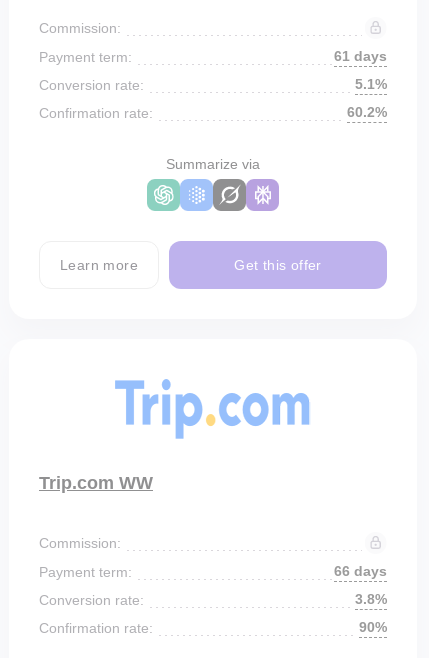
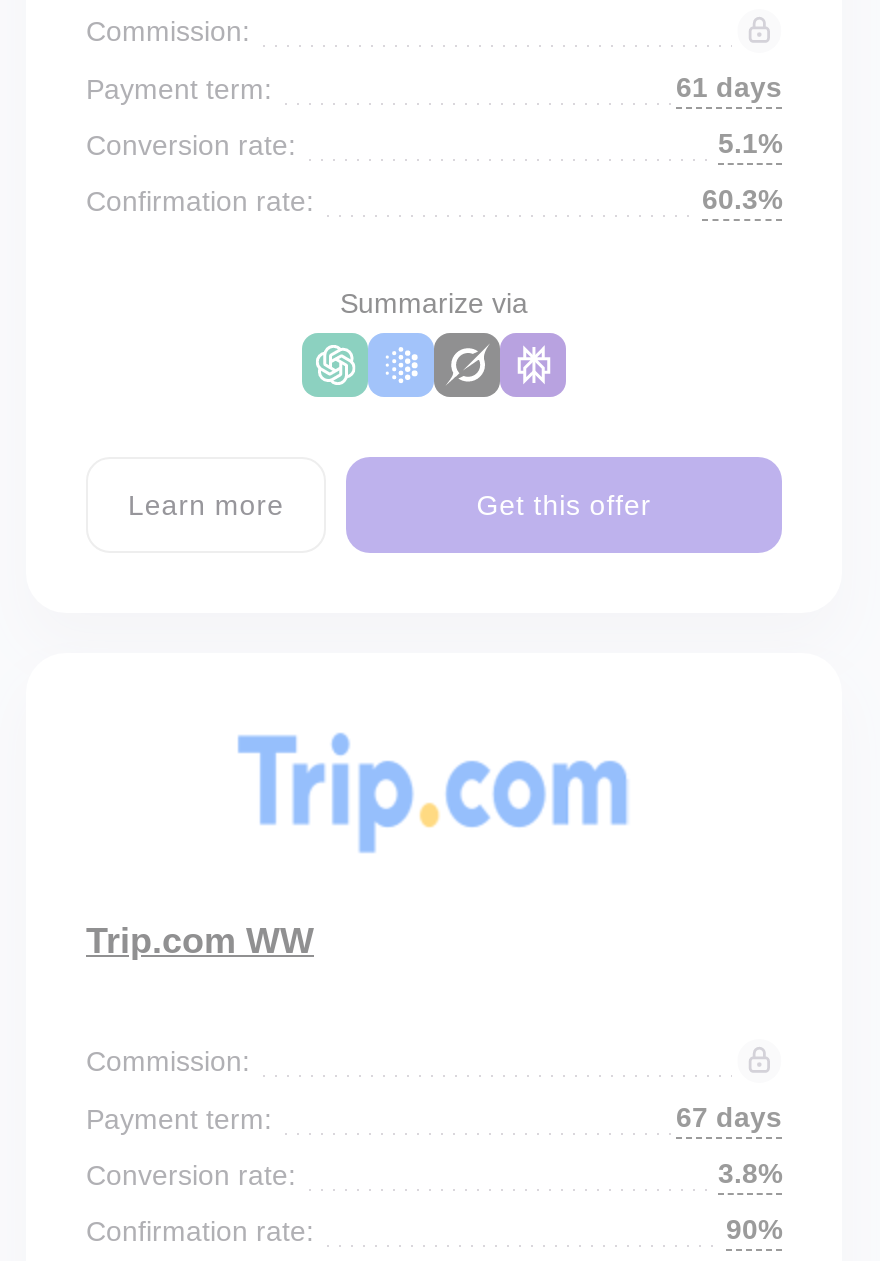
- 60.2%
+ 60.3%

- 66 days
+ 67 days
